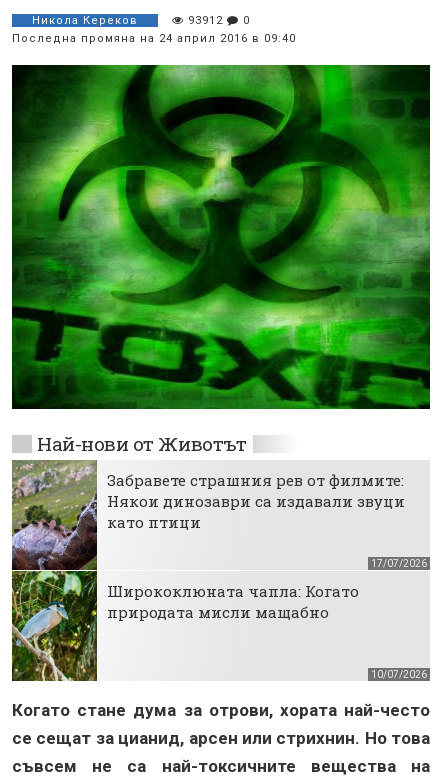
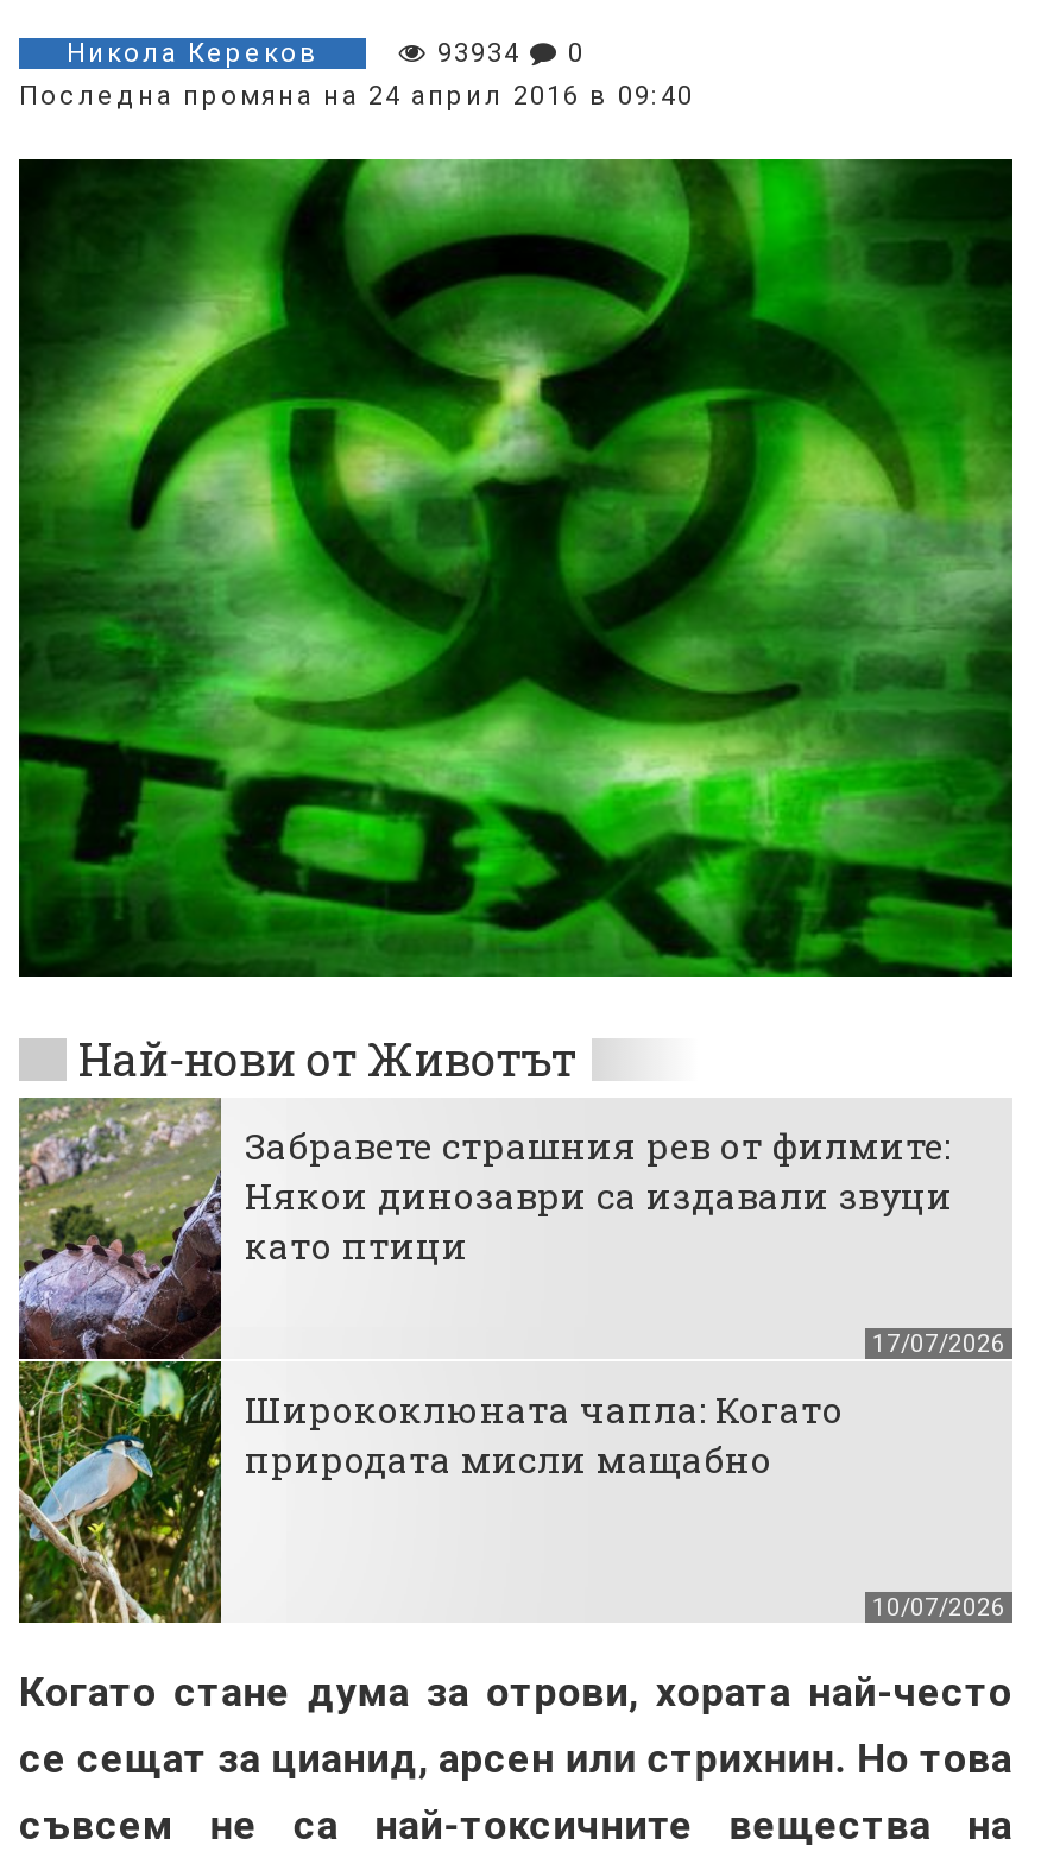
- 93912 0
+ 93934 0
